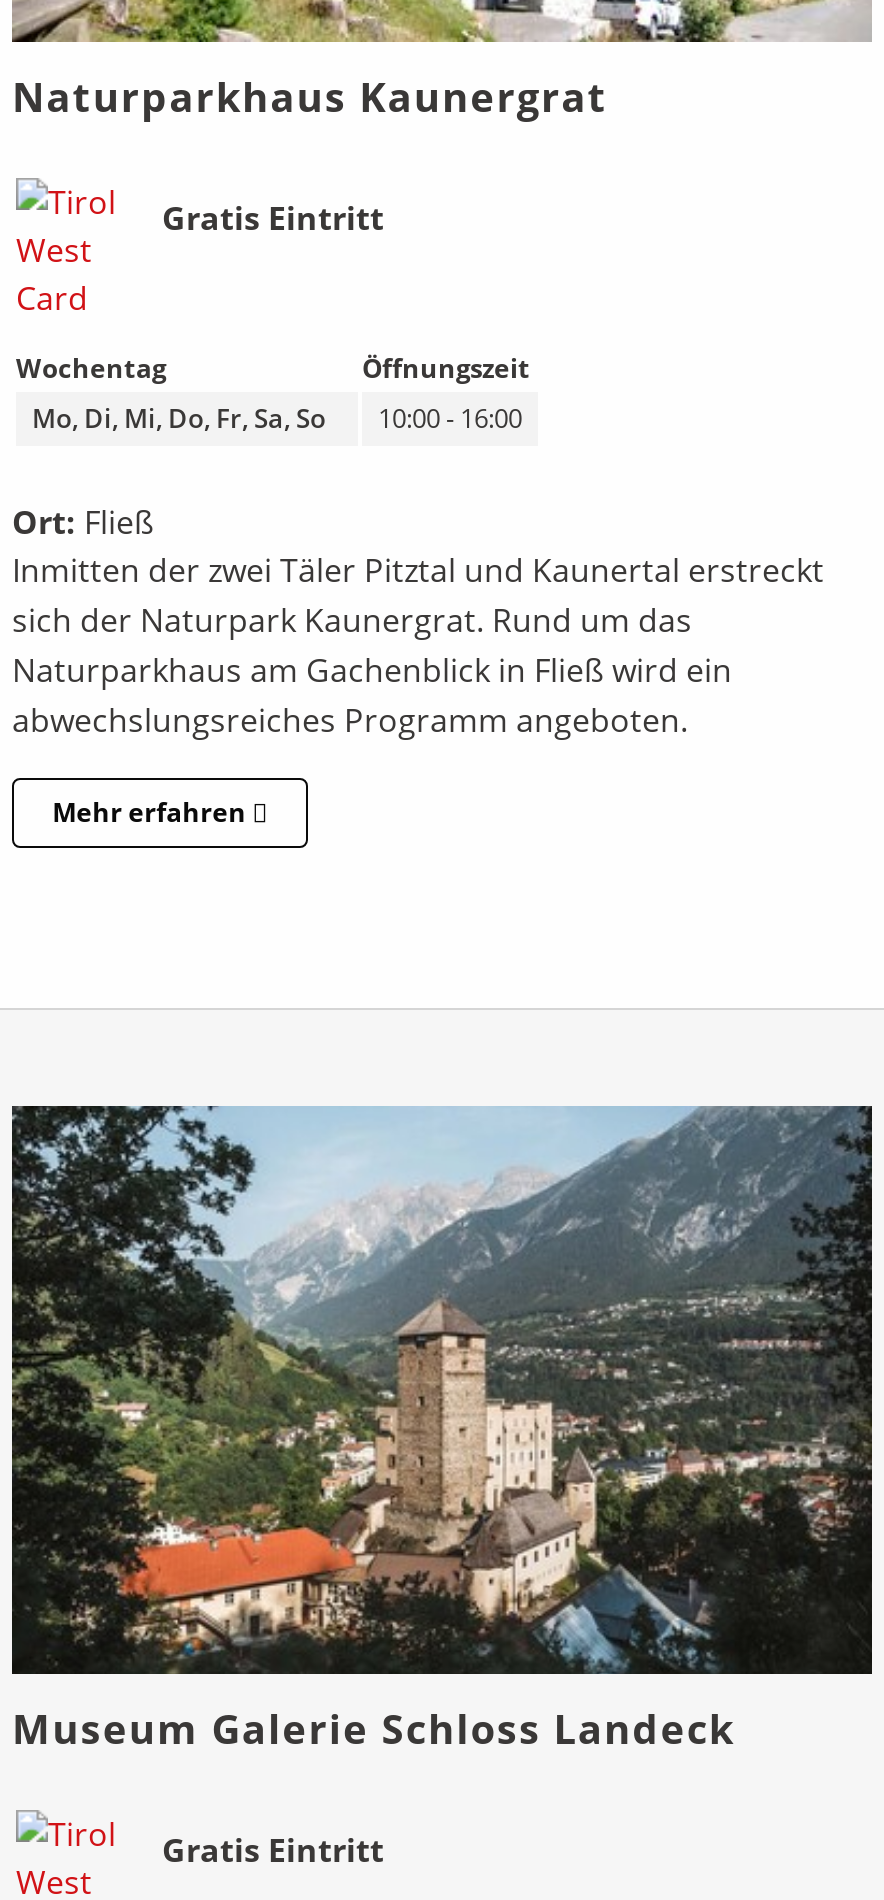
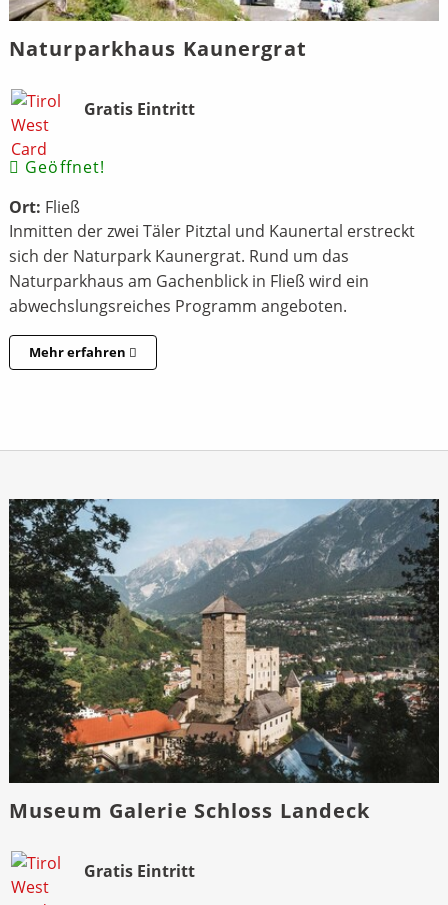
- Wochentag
- Öffnungszeit
- Mo, Di, Mi, Do, Fr, Sa, So
- 10:00 - 16:00
+ Geöffnet!
